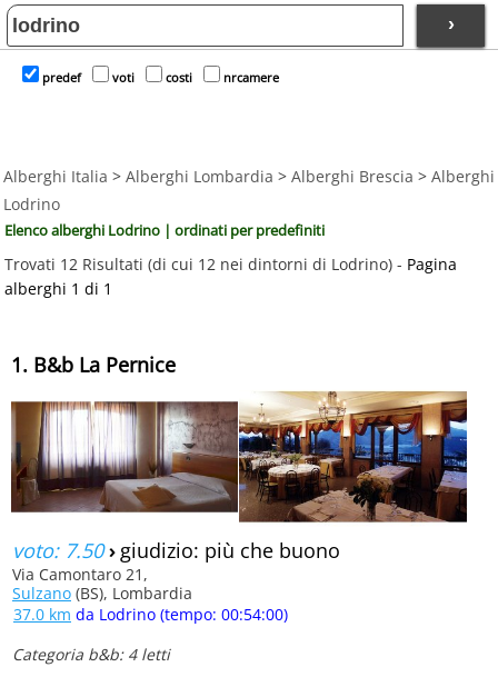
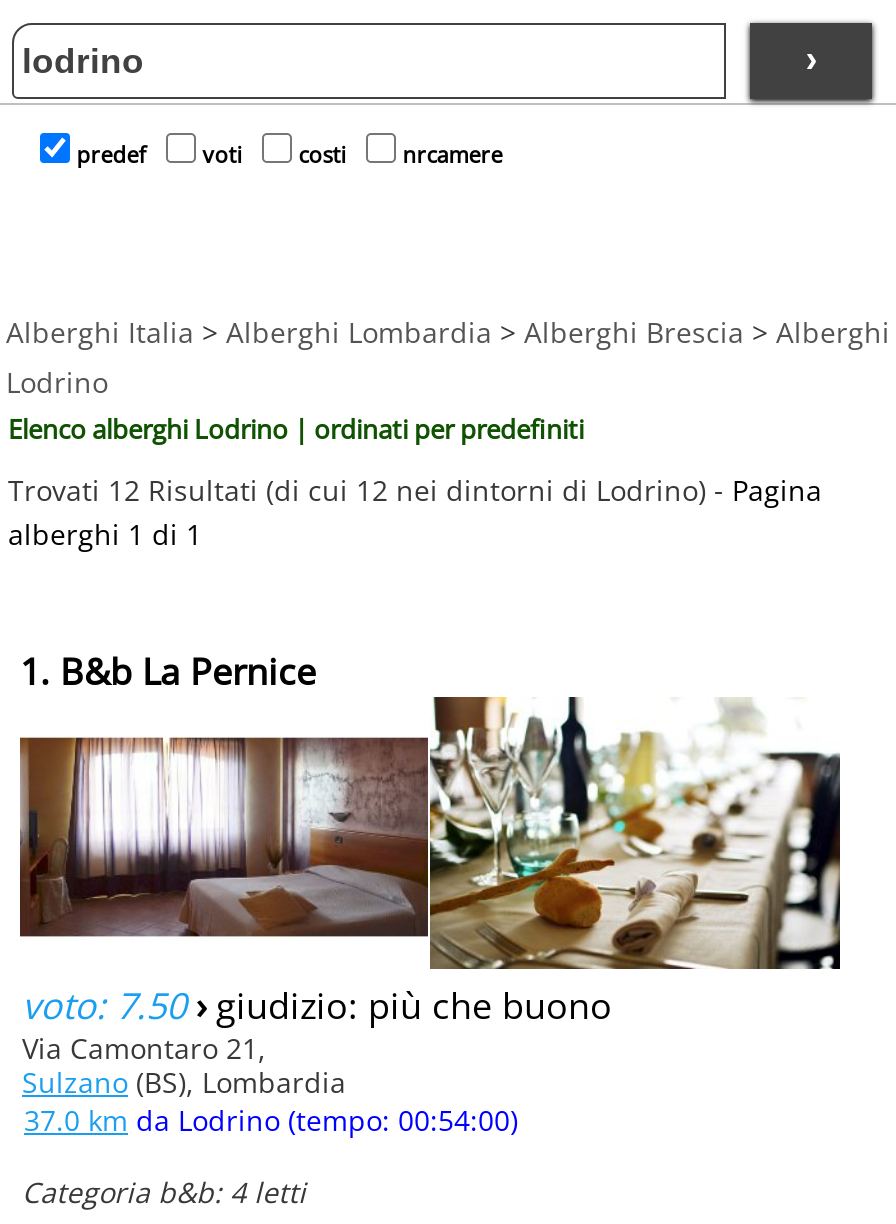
- [image]
+ [image]
